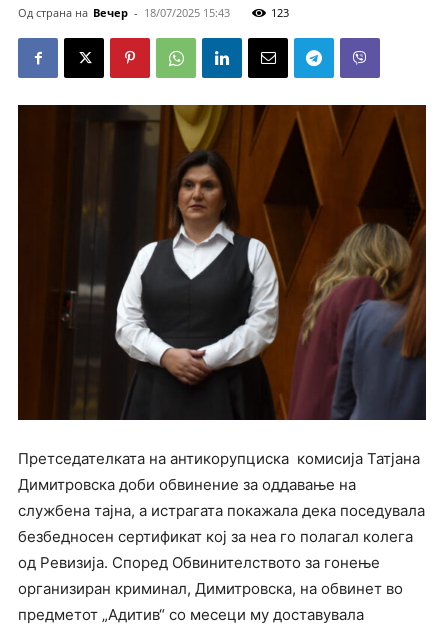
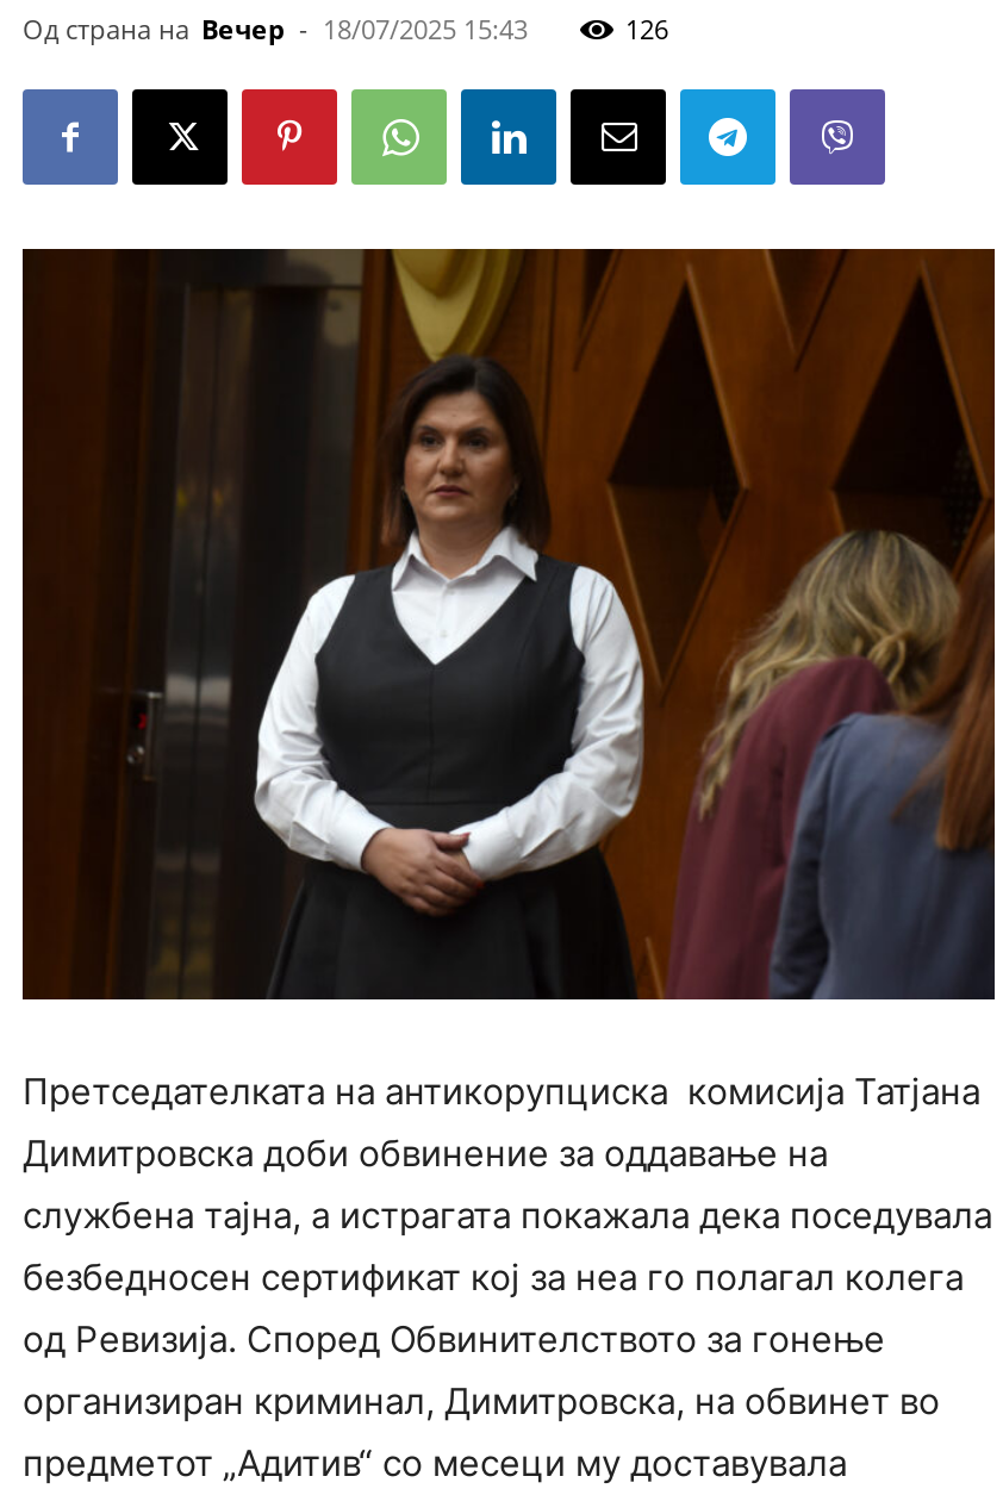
- 123
+ 126
